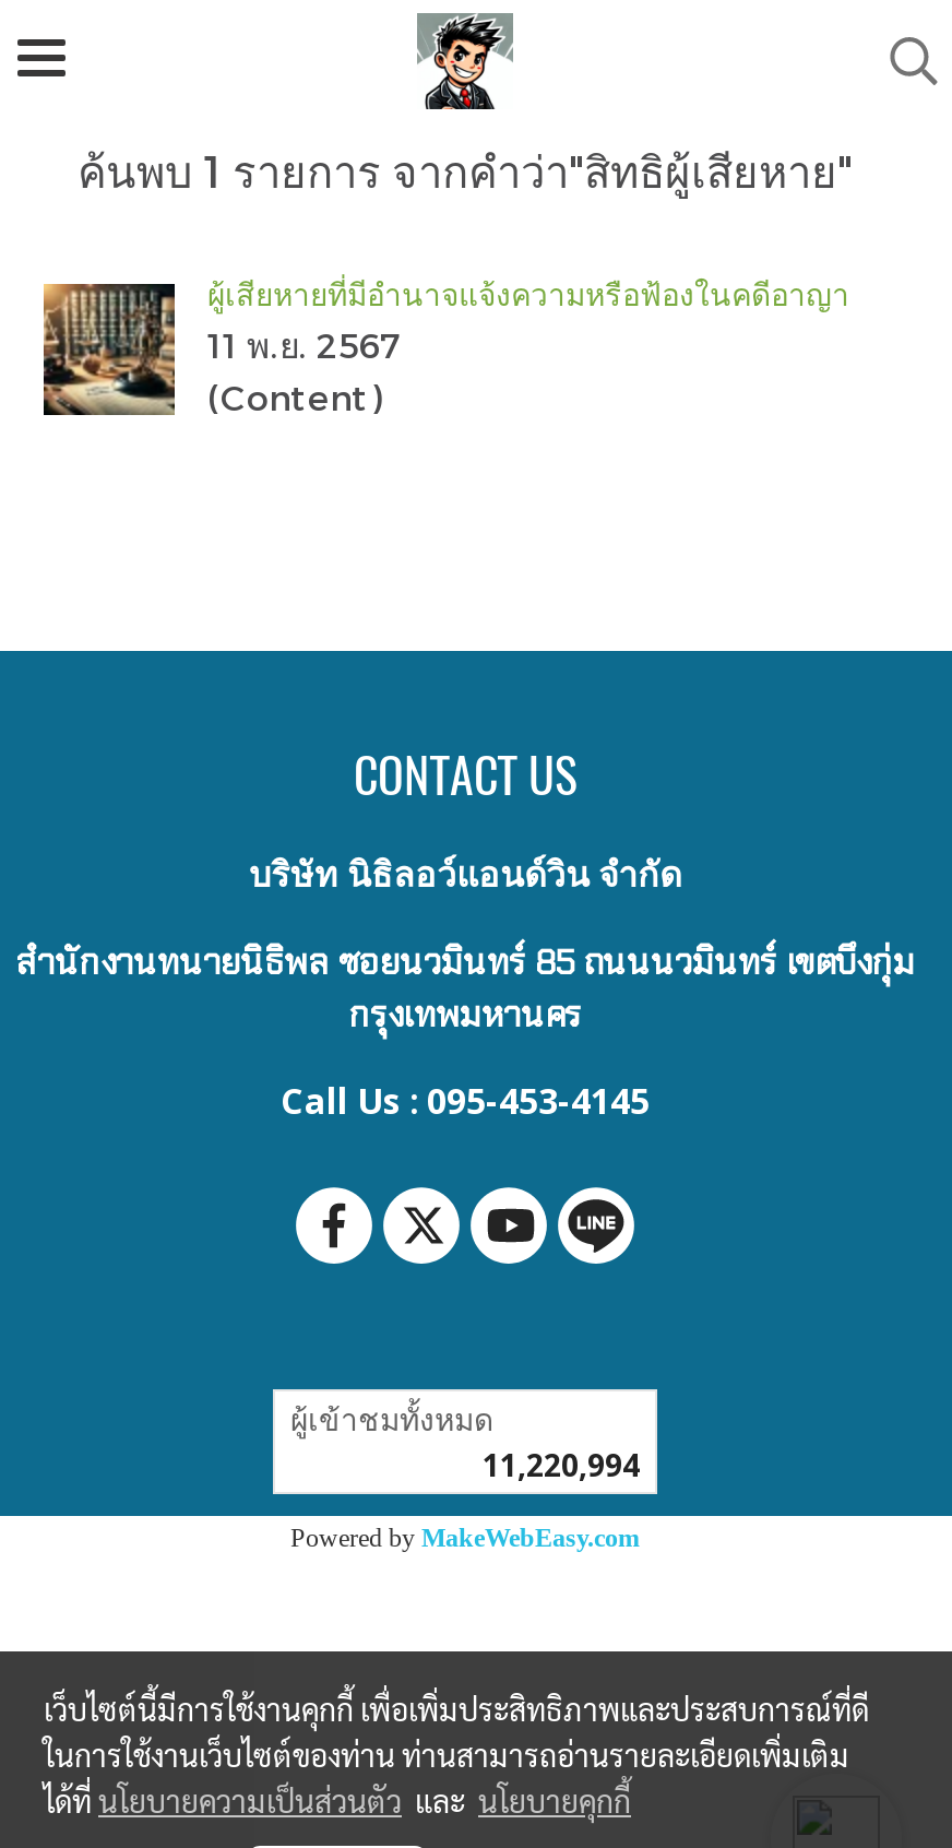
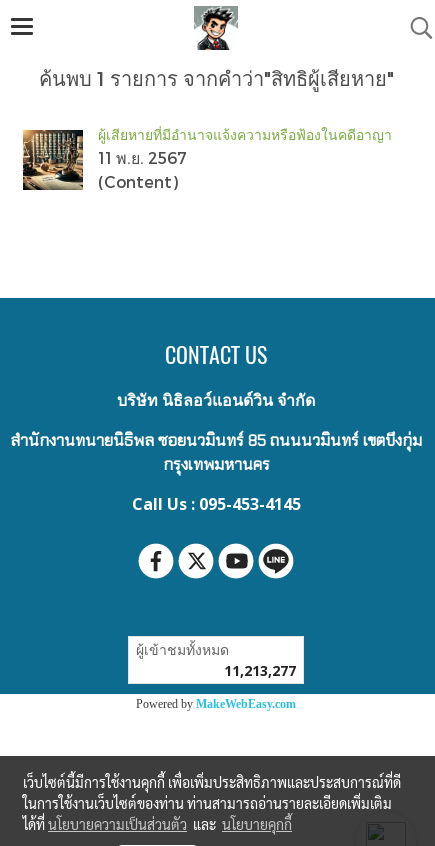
- 11,220,994
+ 11,213,277
